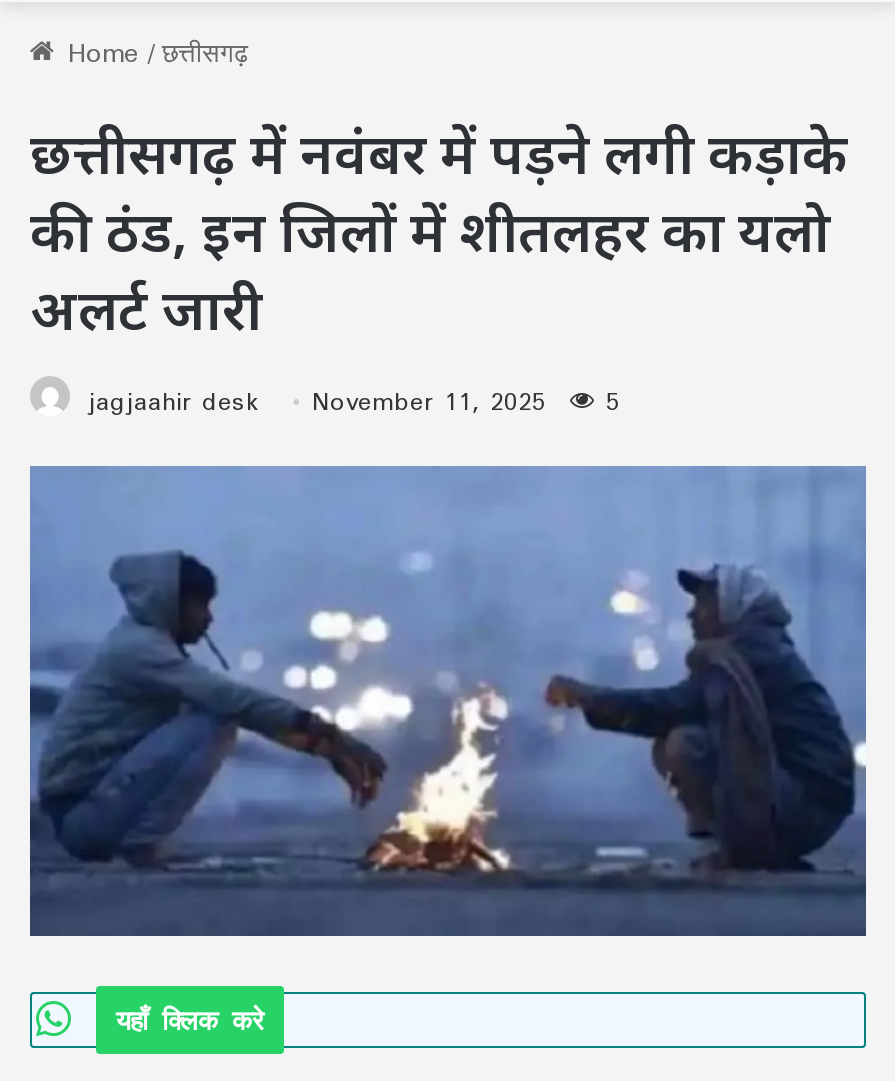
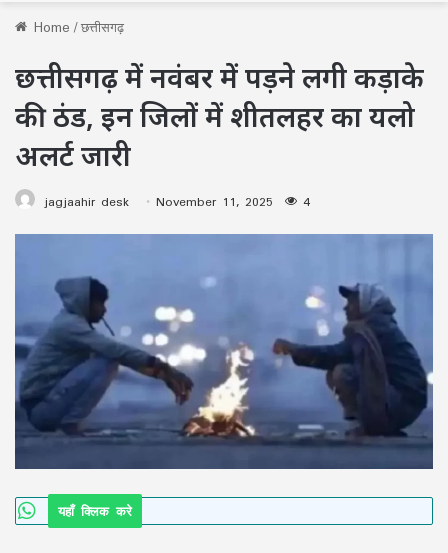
- jagjaahir desk November 11, 2025 5
+ jagjaahir desk November 11, 2025 4
